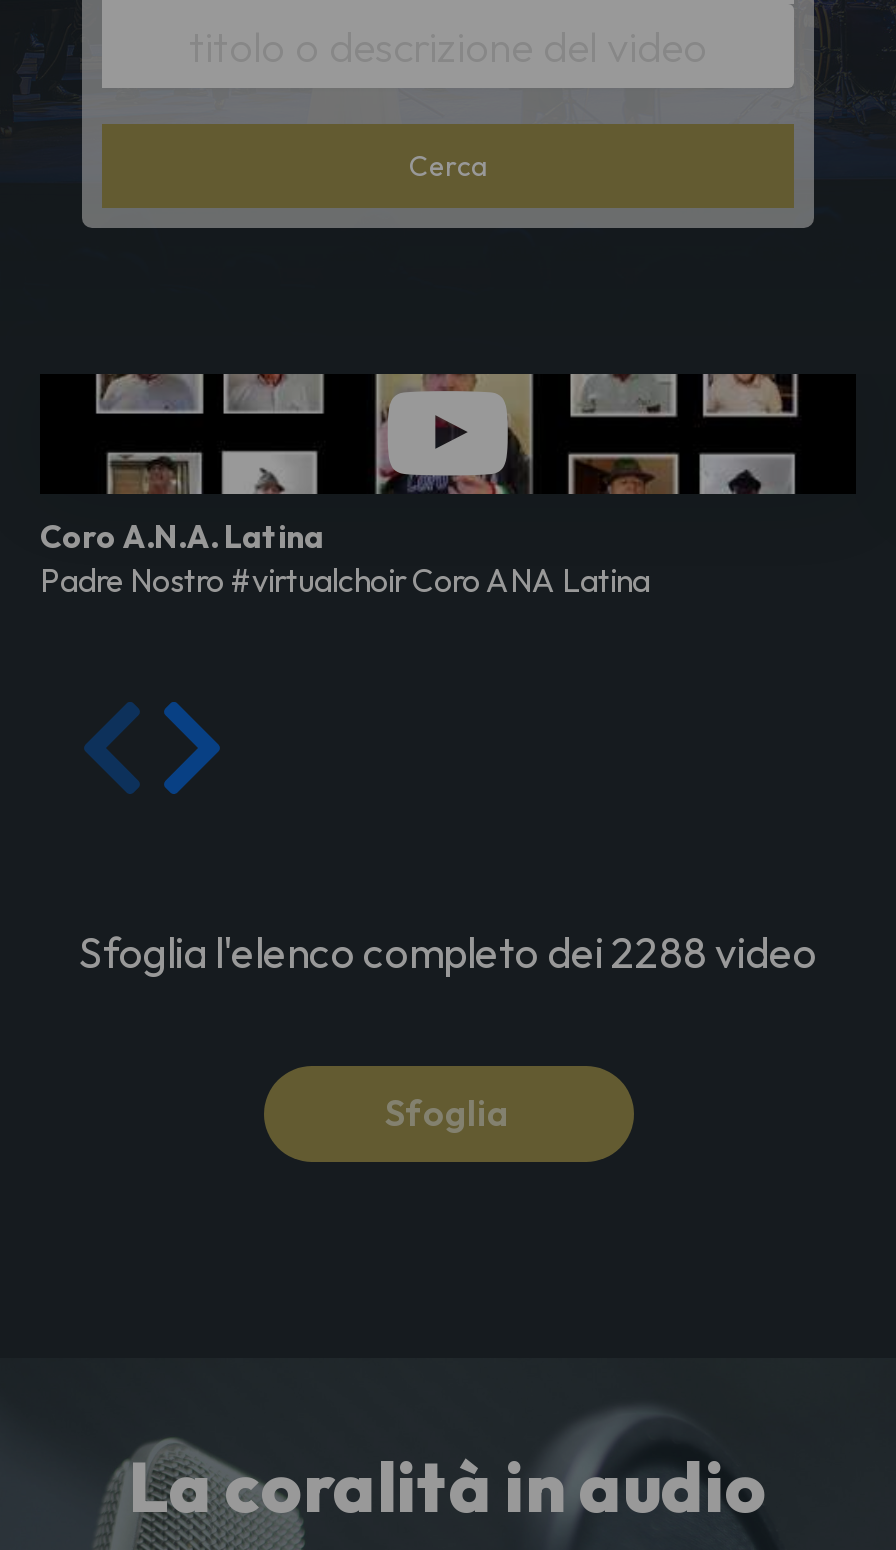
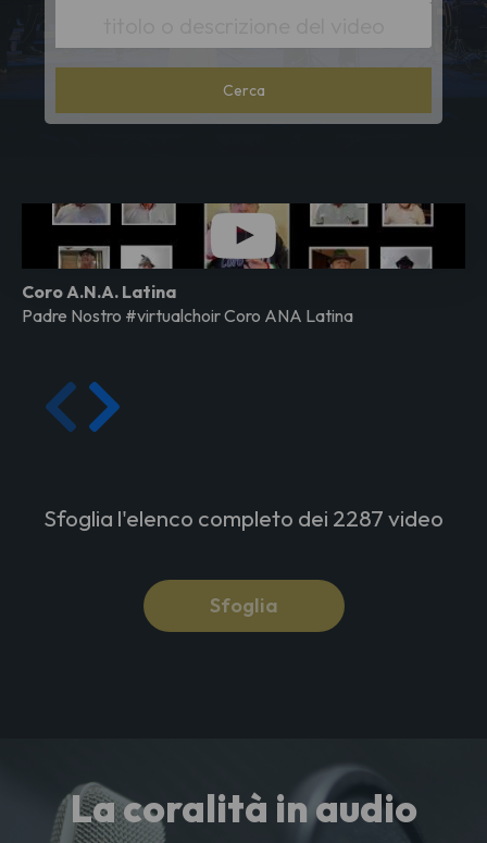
- Sfoglia l'elenco completo dei 2288 video
+ Sfoglia l'elenco completo dei 2287 video
